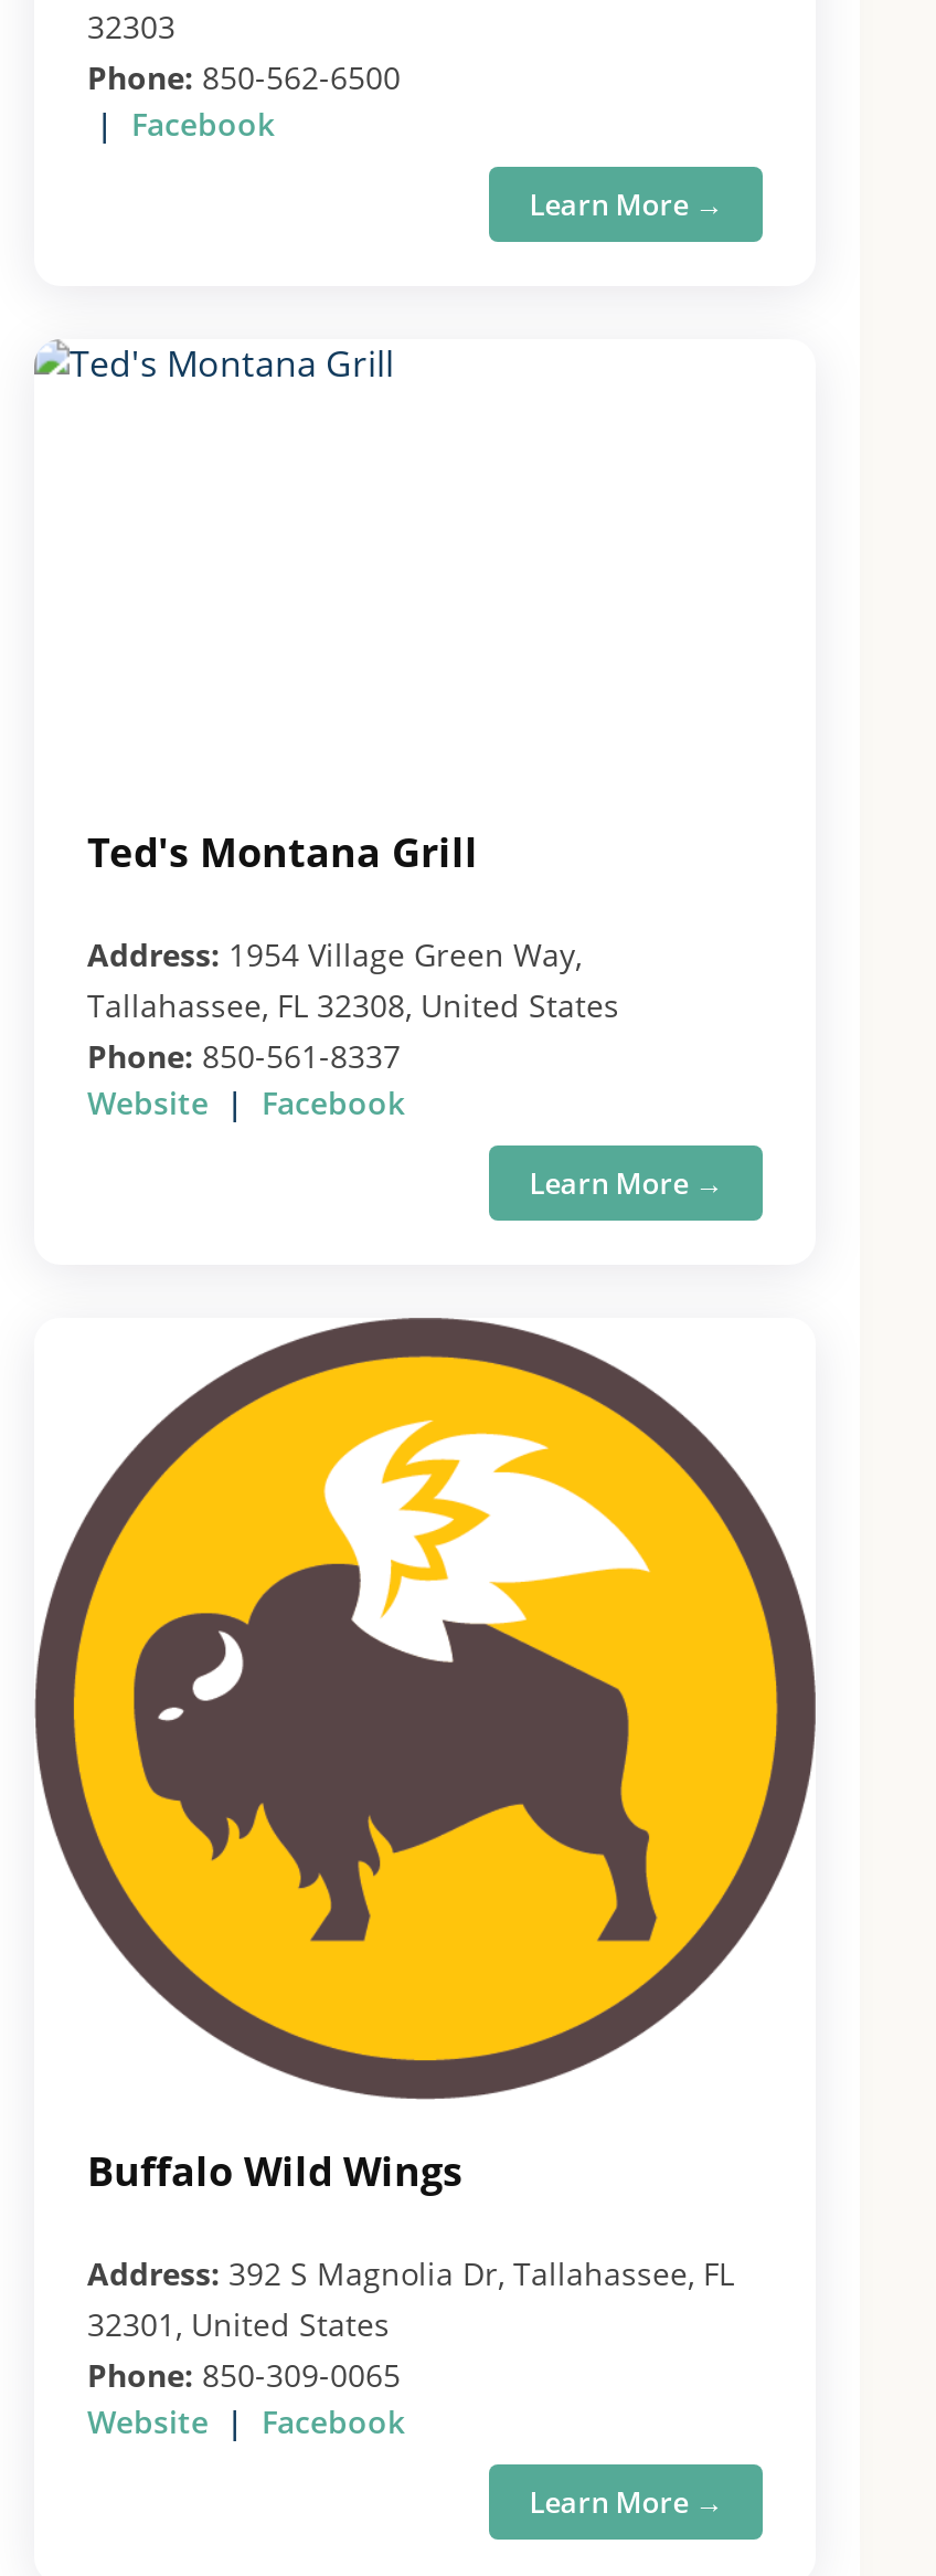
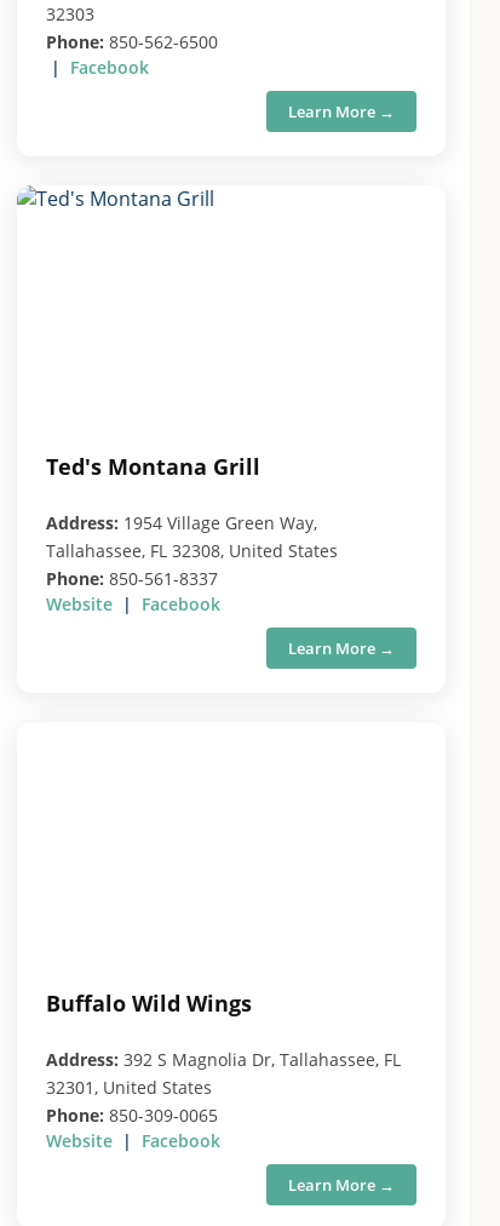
- [image]
